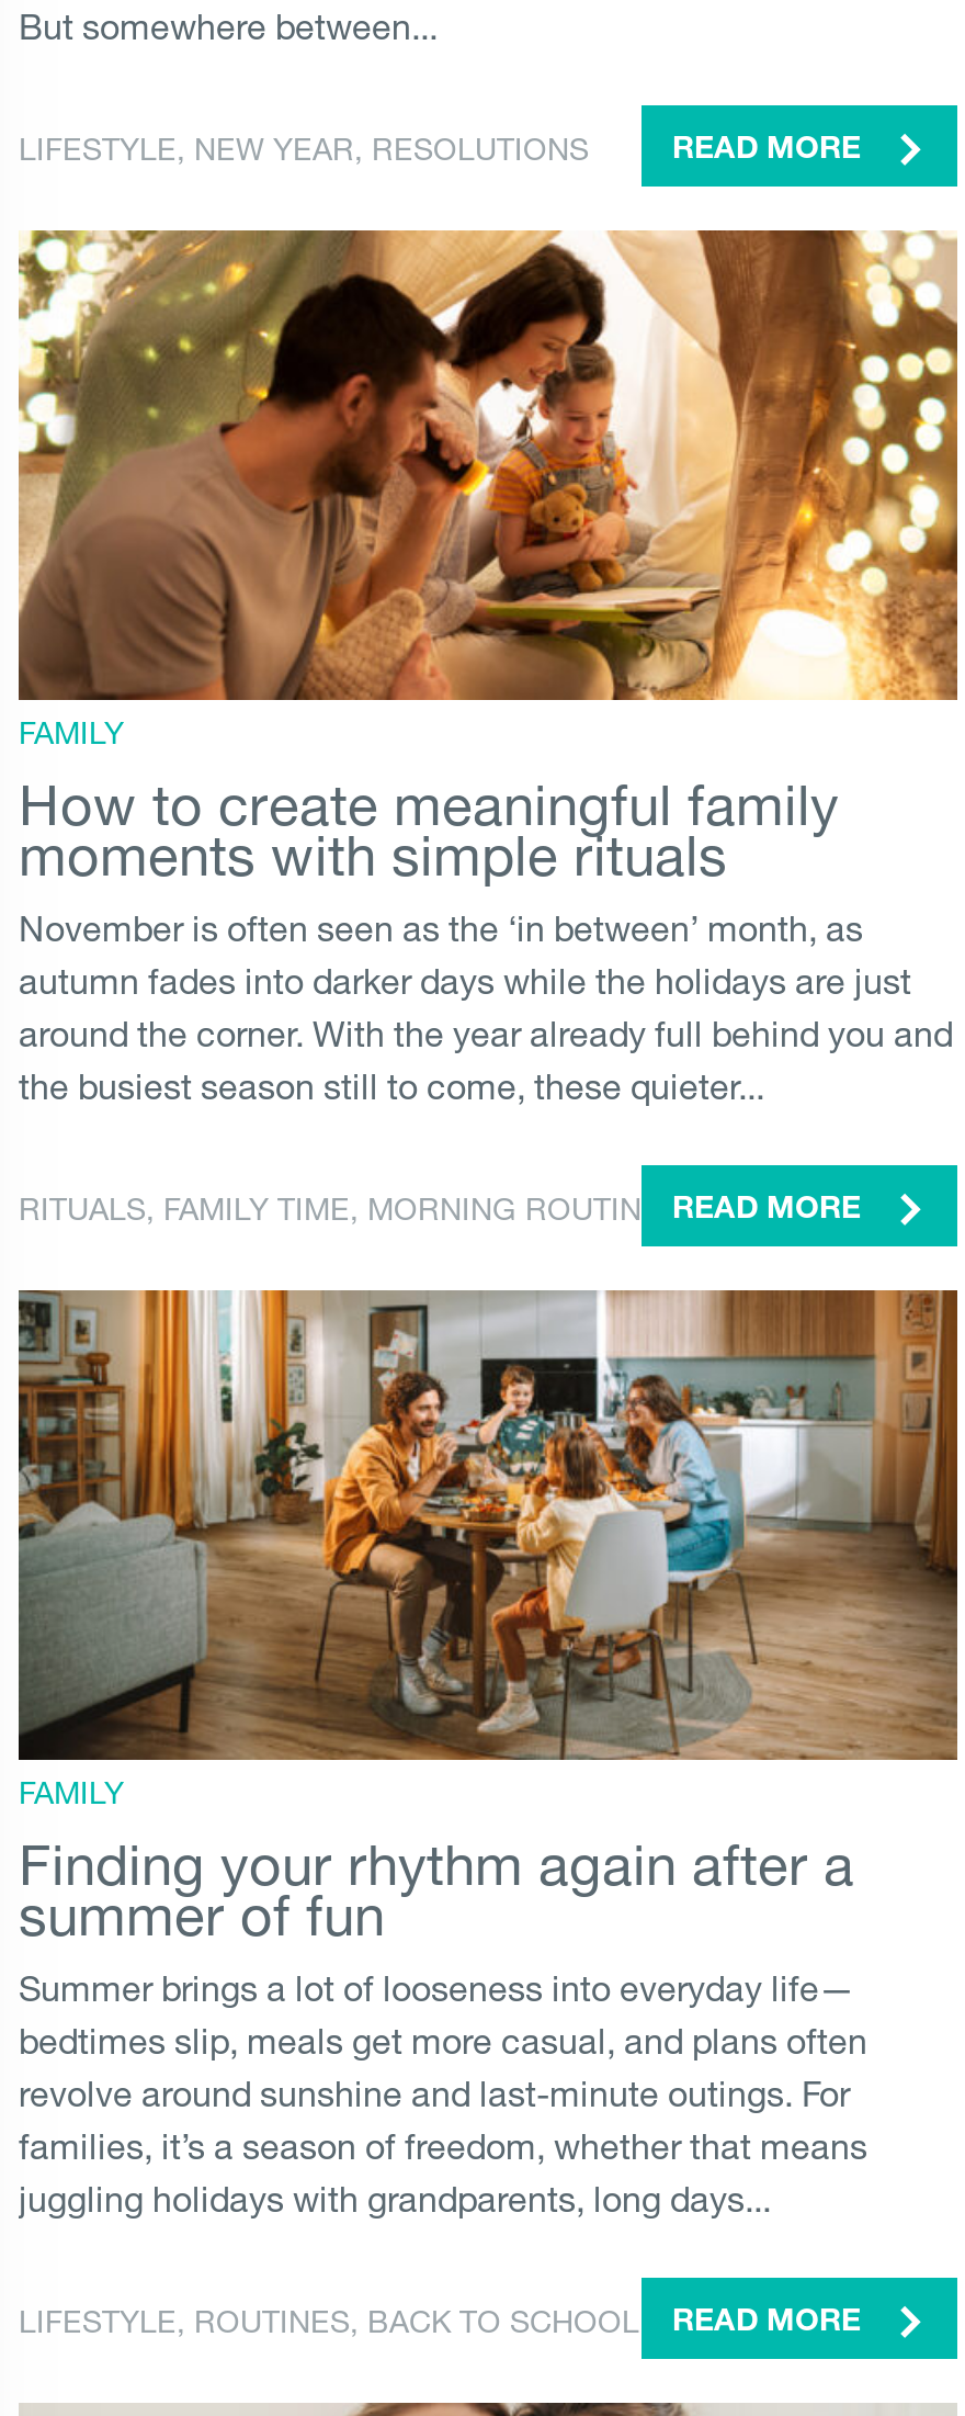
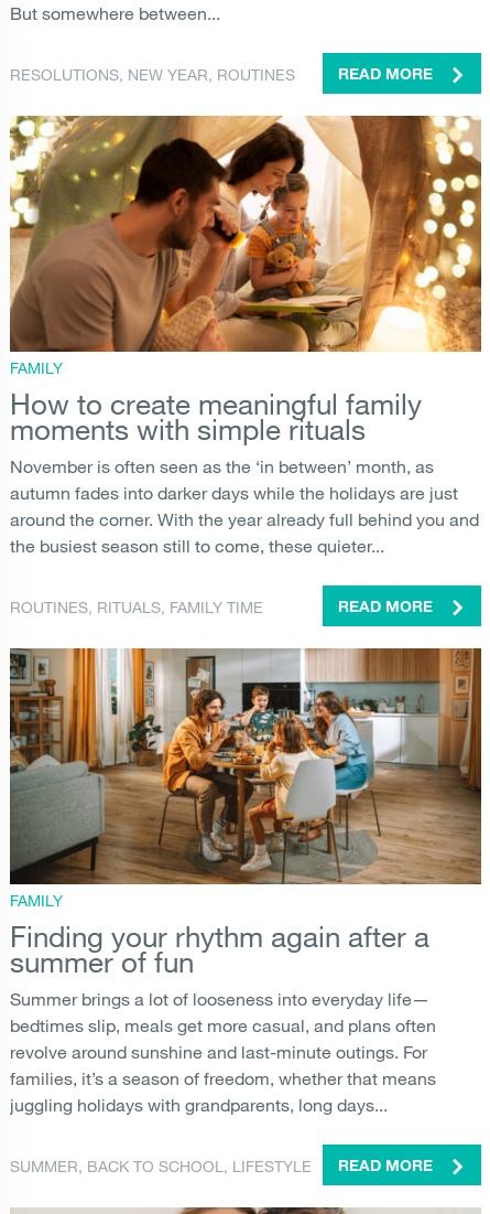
- LIFESTYLE, NEW YEAR, RESOLUTIONS
+ RESOLUTIONS, NEW YEAR, ROUTINES

- RITUALS, FAMILY TIME, MORNING ROUTINES
+ ROUTINES, RITUALS, FAMILY TIME

- LIFESTYLE, ROUTINES, BACK TO SCHOOL
+ SUMMER, BACK TO SCHOOL, LIFESTYLE
